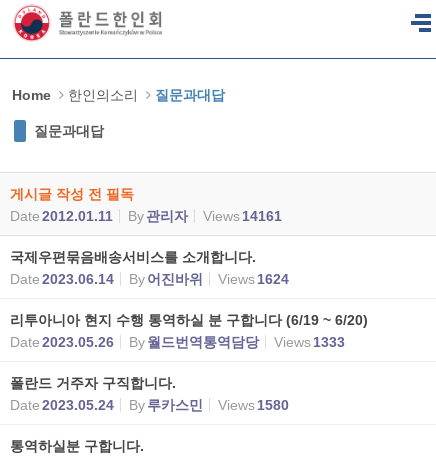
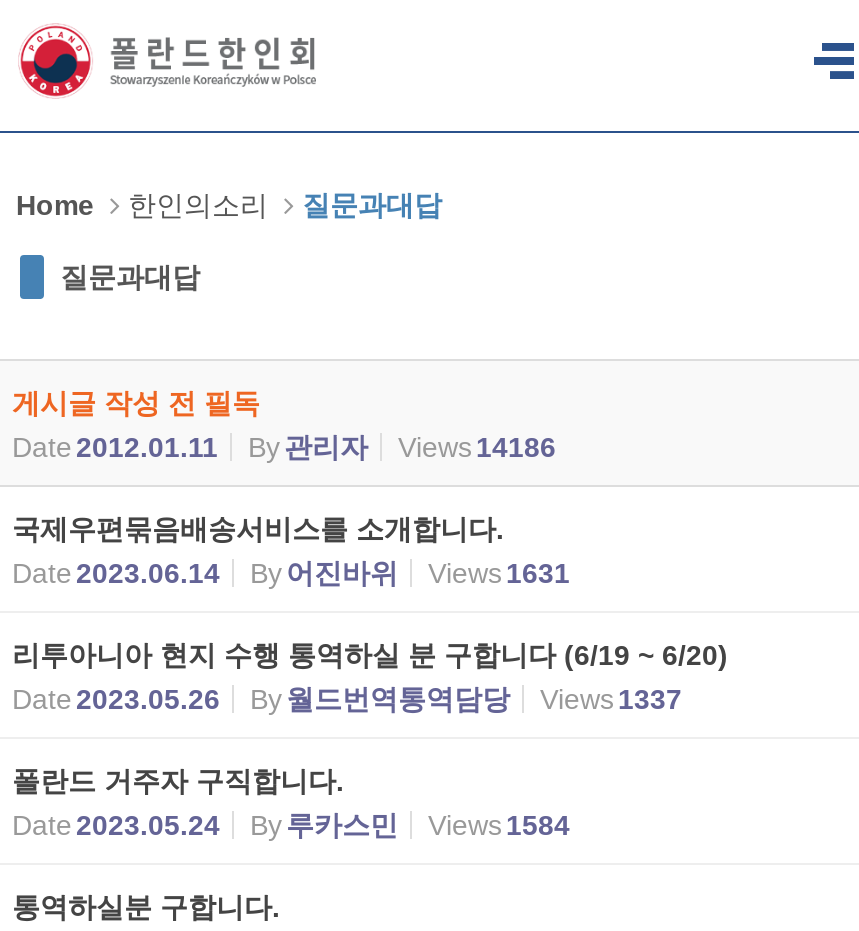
- Date 2012.01.11 By 관리자 Views 14161
+ Date 2012.01.11 By 관리자 Views 14186

- Date 2023.06.14 By 어진바위 Views 1624
+ Date 2023.06.14 By 어진바위 Views 1631

- Date 2023.05.26 By 월드번역통역담당 Views 1333
+ Date 2023.05.26 By 월드번역통역담당 Views 1337

- Date 2023.05.24 By 루카스민 Views 1580
+ Date 2023.05.24 By 루카스민 Views 1584
